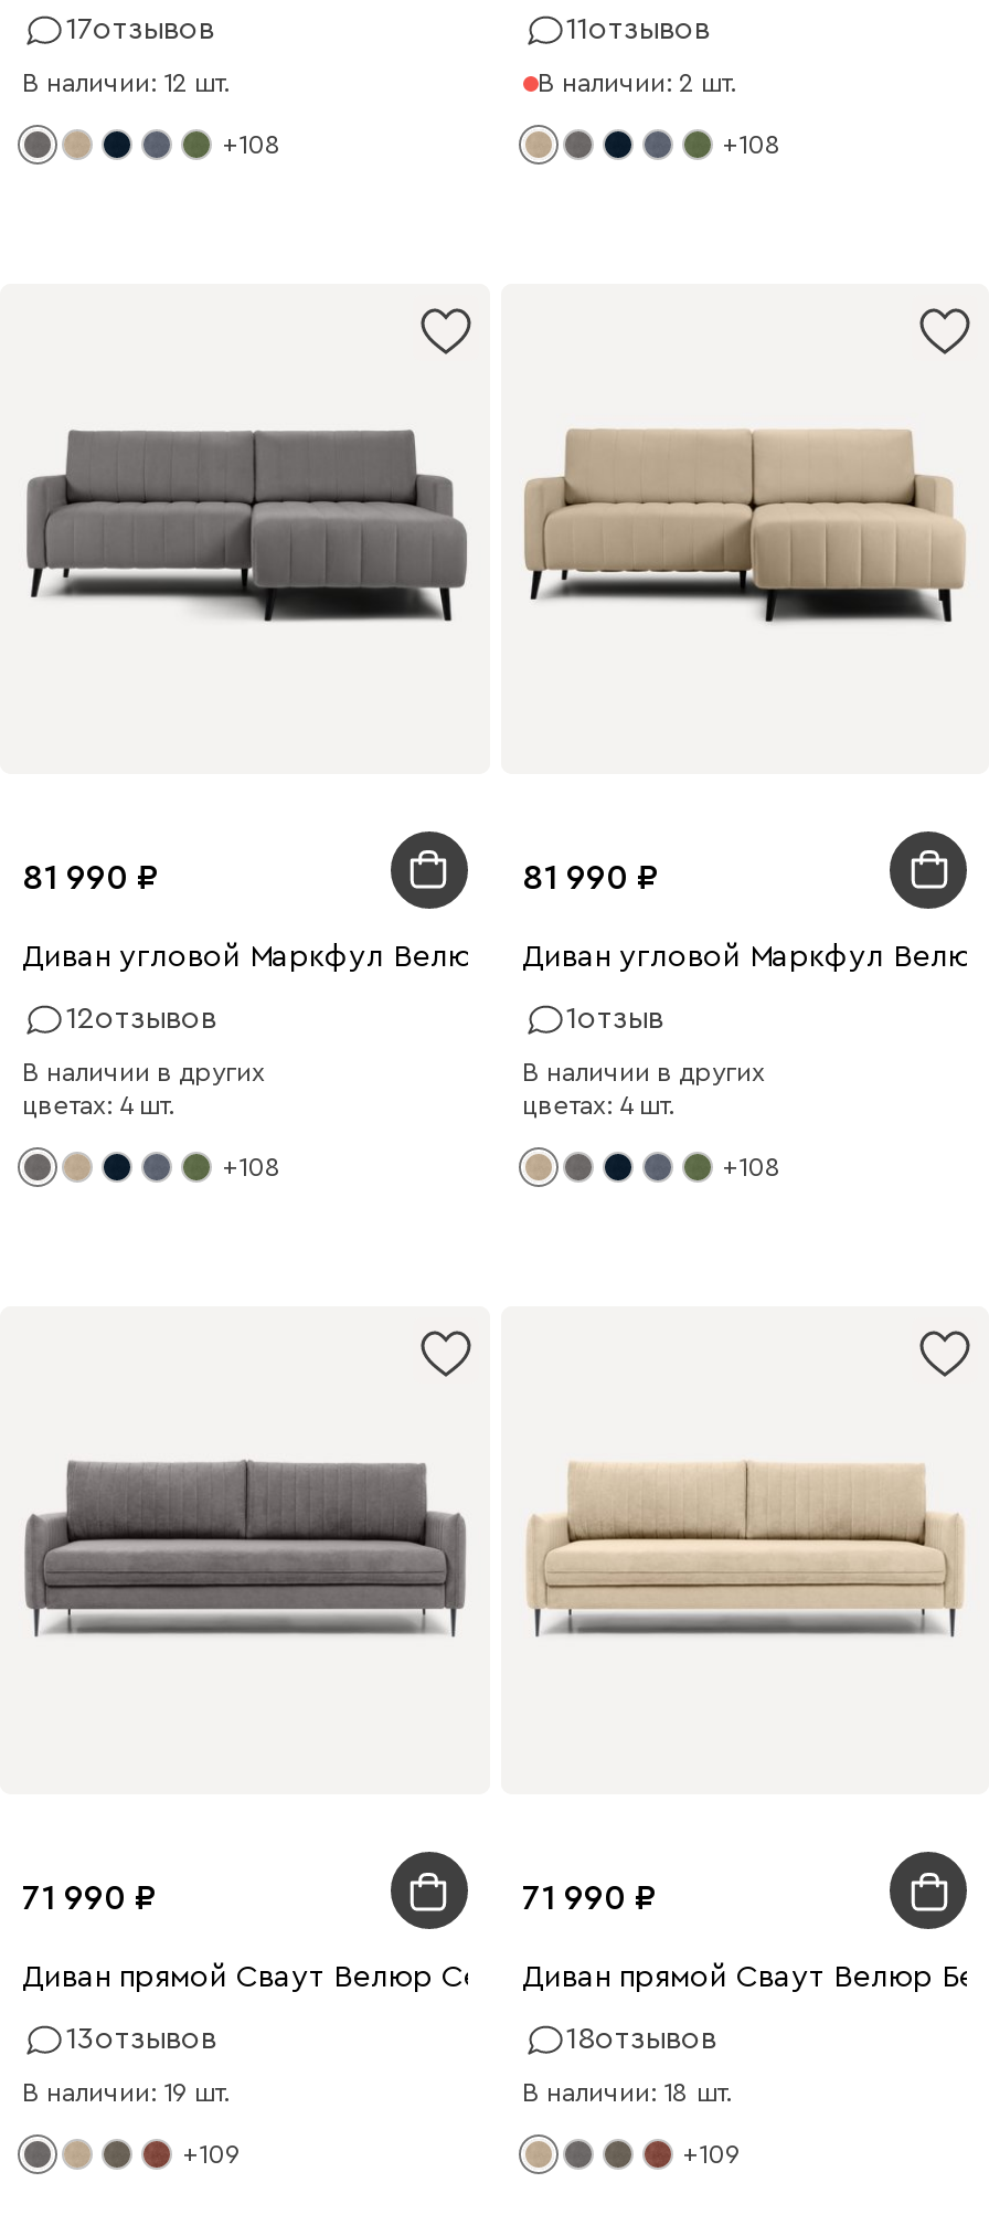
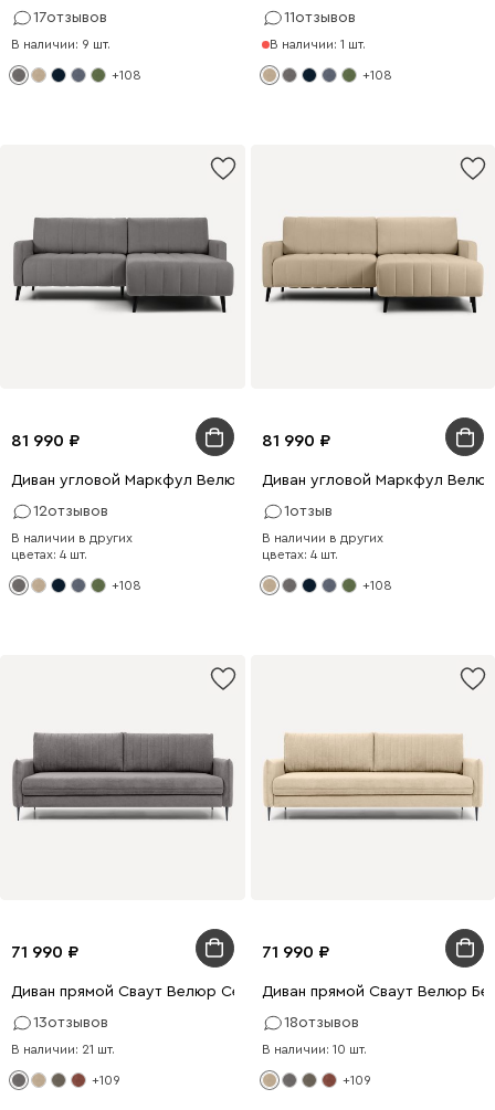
- В наличии: 12 шт.
+ В наличии: 9 шт.

- В наличии: 2 шт.
+ В наличии: 1 шт.

- В наличии: 19 шт.
+ В наличии: 21 шт.

- В наличии: 18 шт.
+ В наличии: 10 шт.
